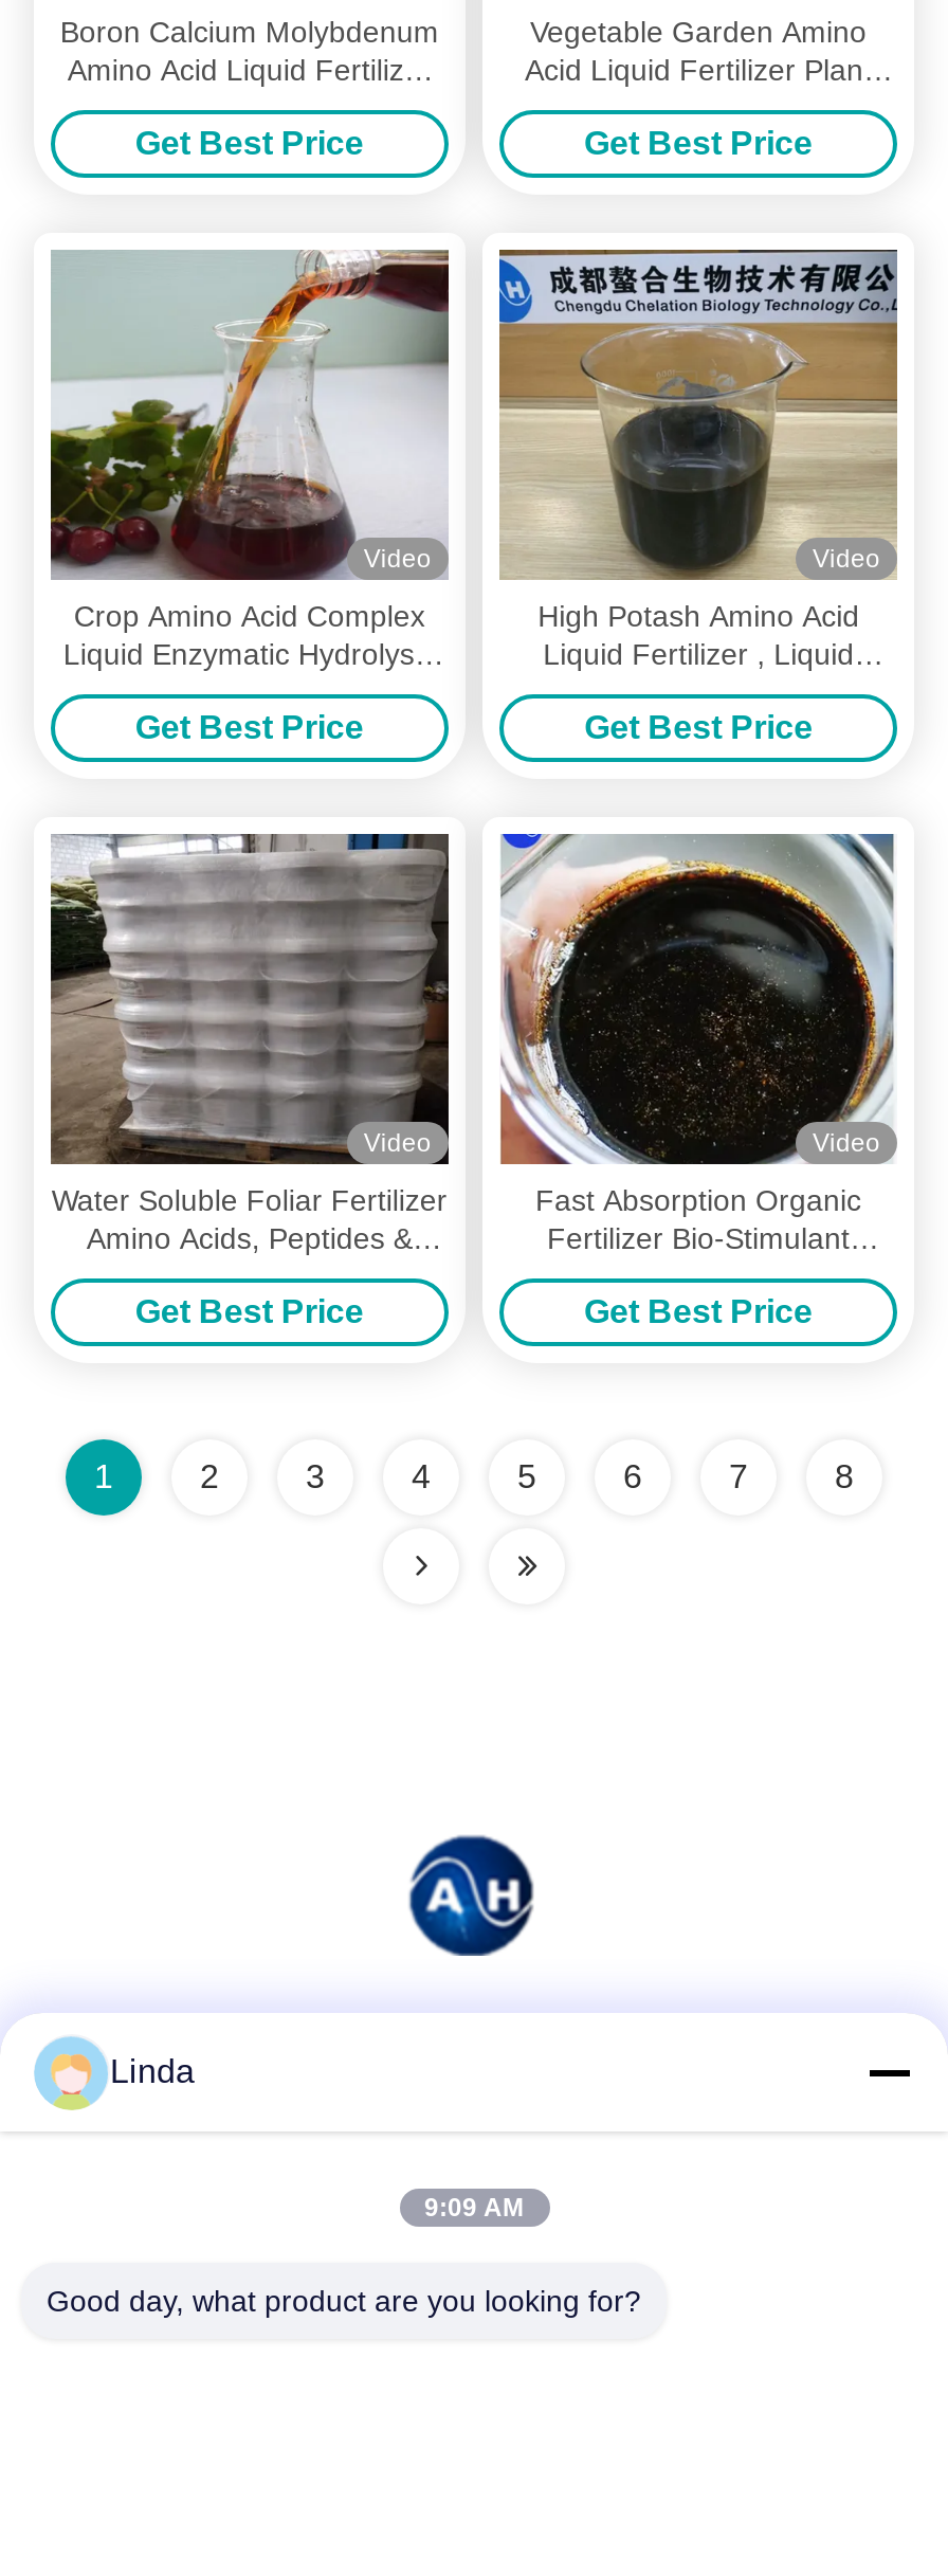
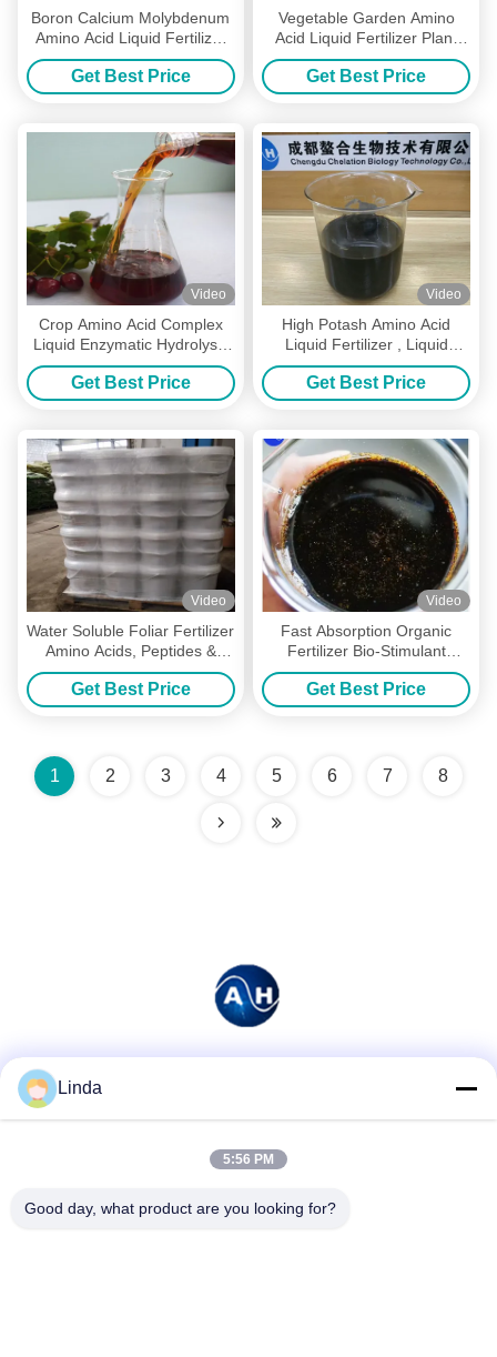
- 9:09 AM
+ 5:56 PM
